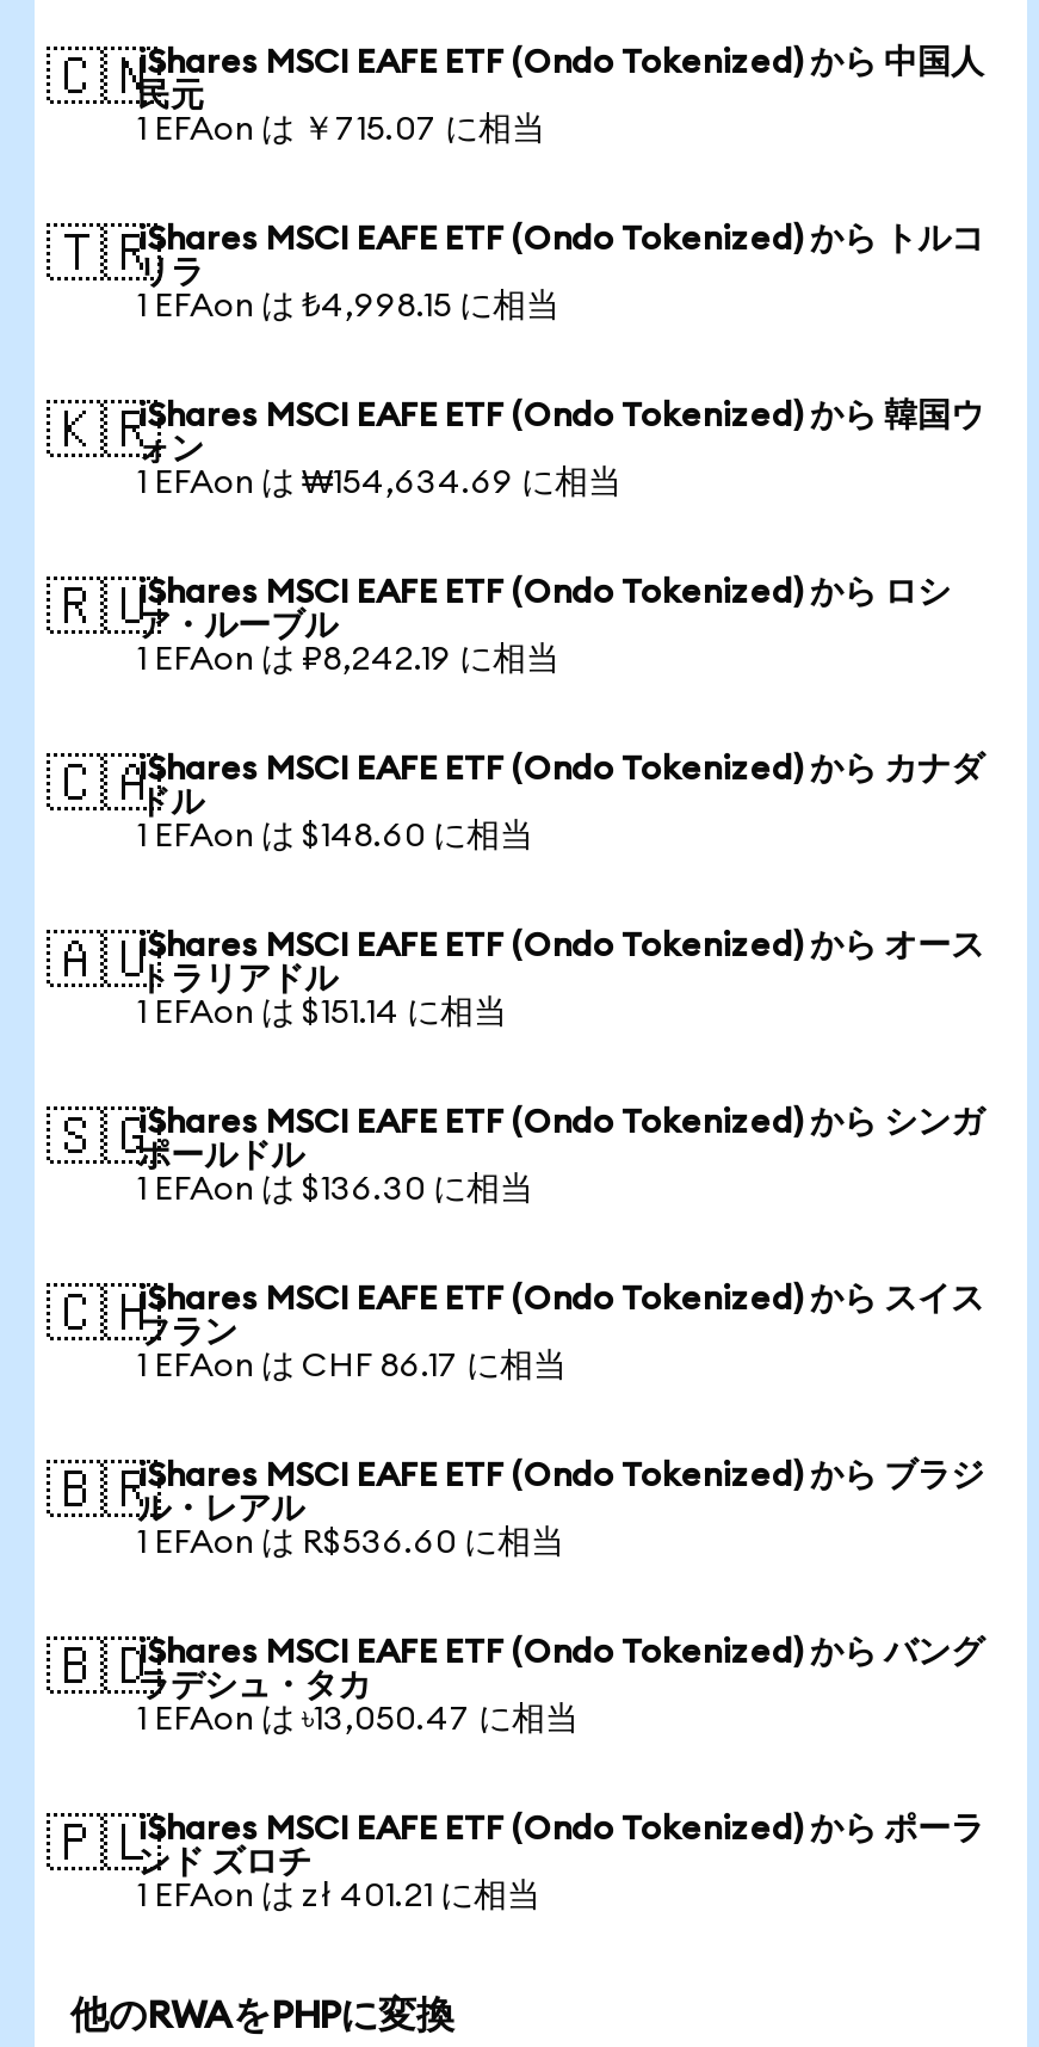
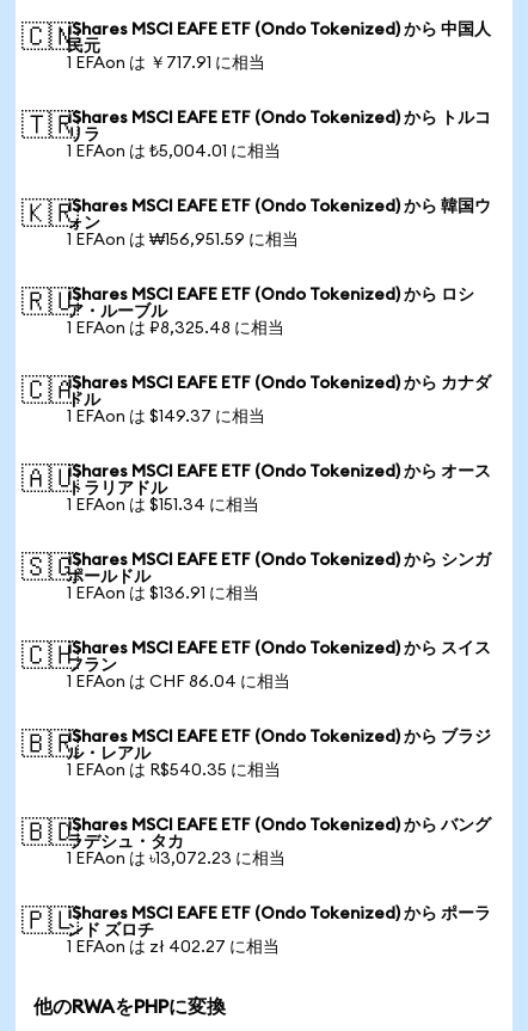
- 1 EFAon は ￥715.07 に相当
+ 1 EFAon は ￥717.91 に相当

- 1 EFAon は ₺4,998.15 に相当
+ 1 EFAon は ₺5,004.01 に相当

- 1 EFAon は ₩154,634.69 に相当
+ 1 EFAon は ₩156,951.59 に相当

- 1 EFAon は ₽8,242.19 に相当
+ 1 EFAon は ₽8,325.48 に相当

- 1 EFAon は $148.60 に相当
+ 1 EFAon は $149.37 に相当

- 1 EFAon は $151.14 に相当
+ 1 EFAon は $151.34 に相当

- 1 EFAon は $136.30 に相当
+ 1 EFAon は $136.91 に相当

- 1 EFAon は CHF 86.17 に相当
+ 1 EFAon は CHF 86.04 に相当

- 1 EFAon は R$536.60 に相当
+ 1 EFAon は R$540.35 に相当

- 1 EFAon は ৳13,050.47 に相当
+ 1 EFAon は ৳13,072.23 に相当

- 1 EFAon は zł 401.21 に相当
+ 1 EFAon は zł 402.27 に相当
